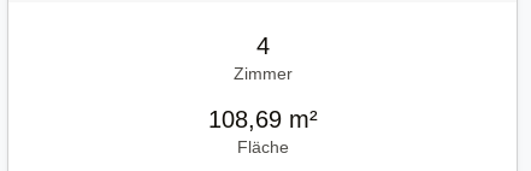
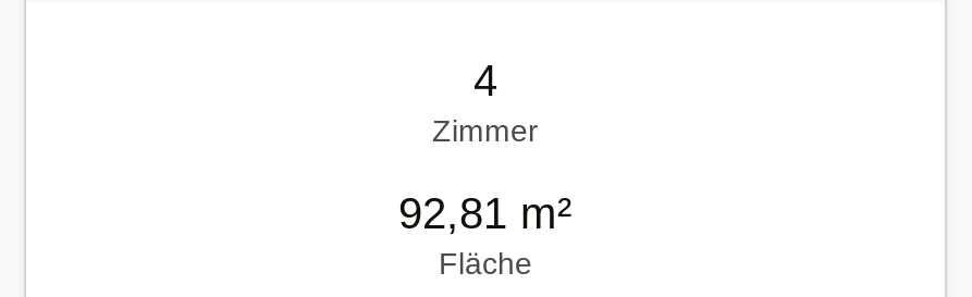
- 108,69 m²
+ 92,81 m²
